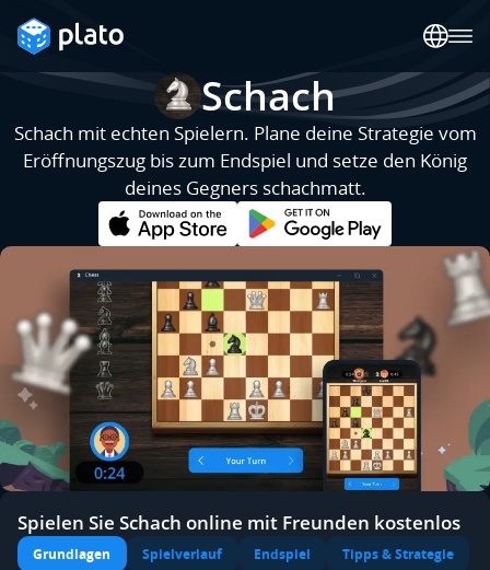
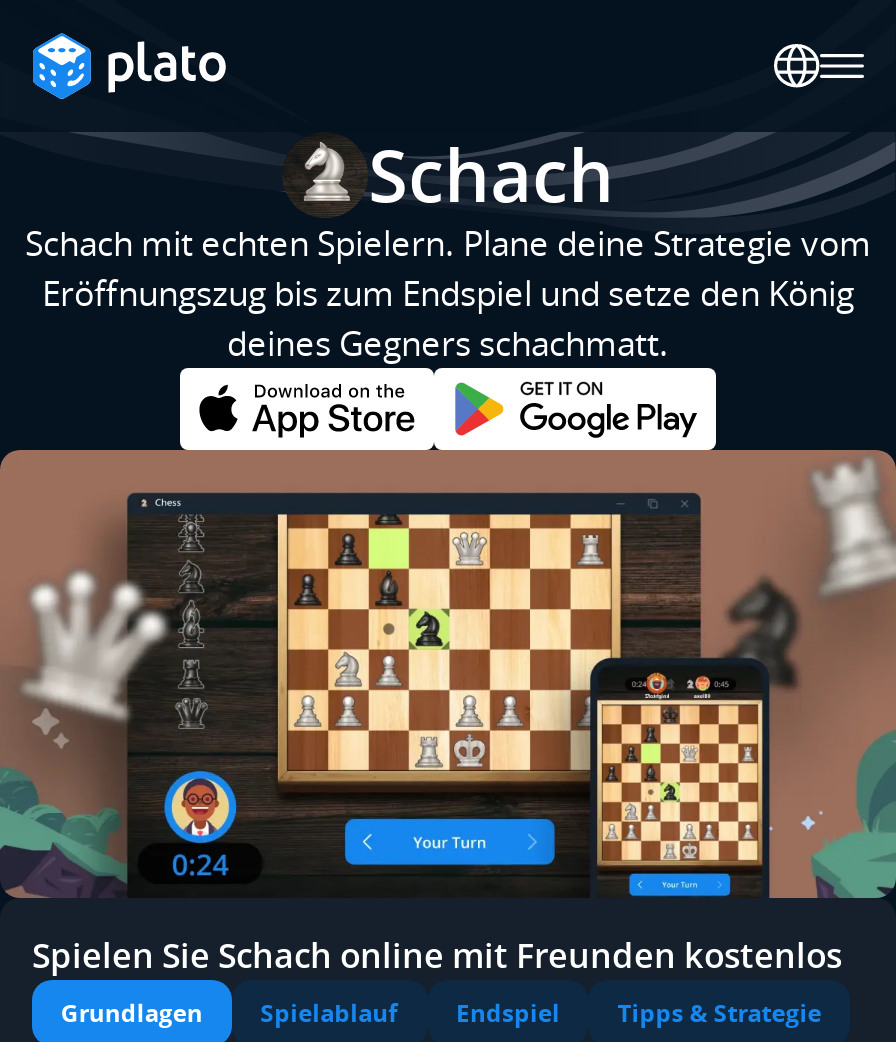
- Spielverlauf
+ Spielablauf
